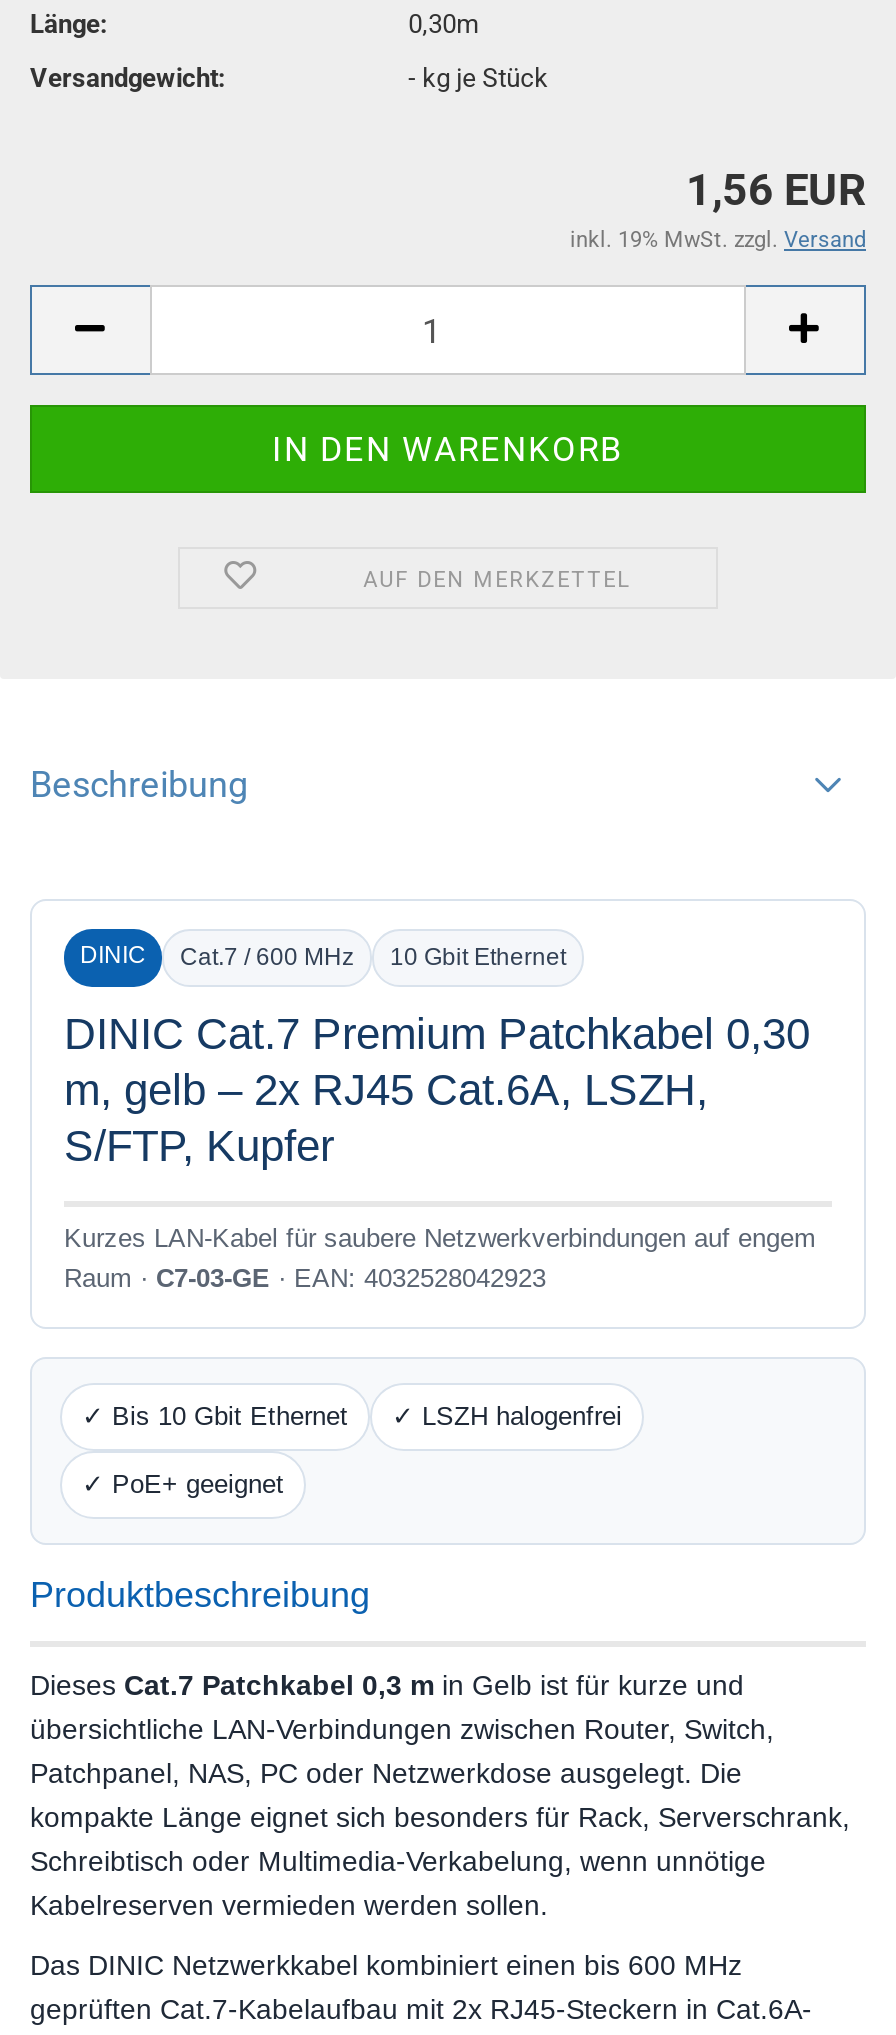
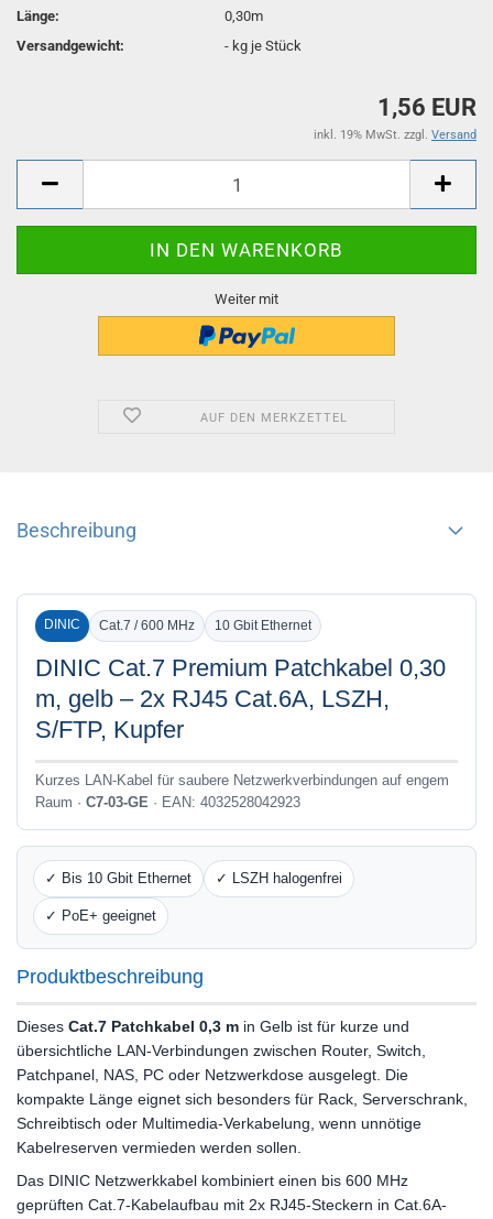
+ [image]

+ Weiter mit
